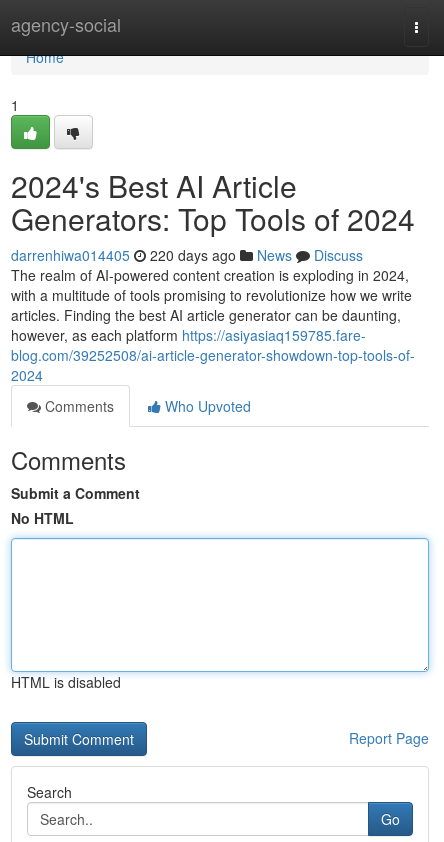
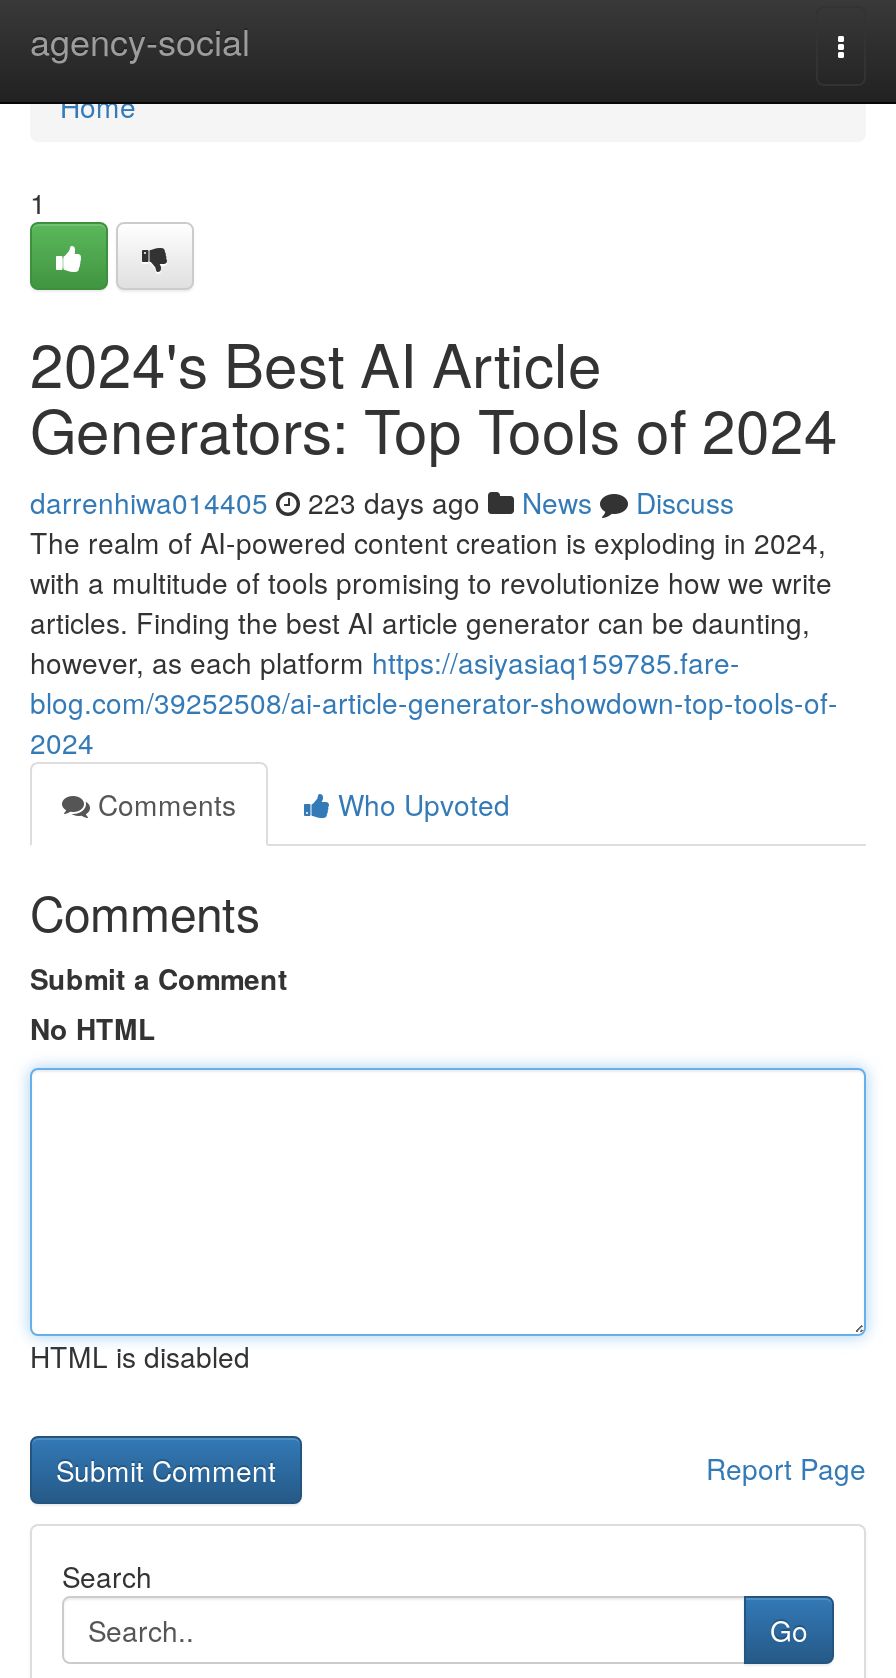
- darrenhiwa014405 220 days ago News Discuss
+ darrenhiwa014405 223 days ago News Discuss
